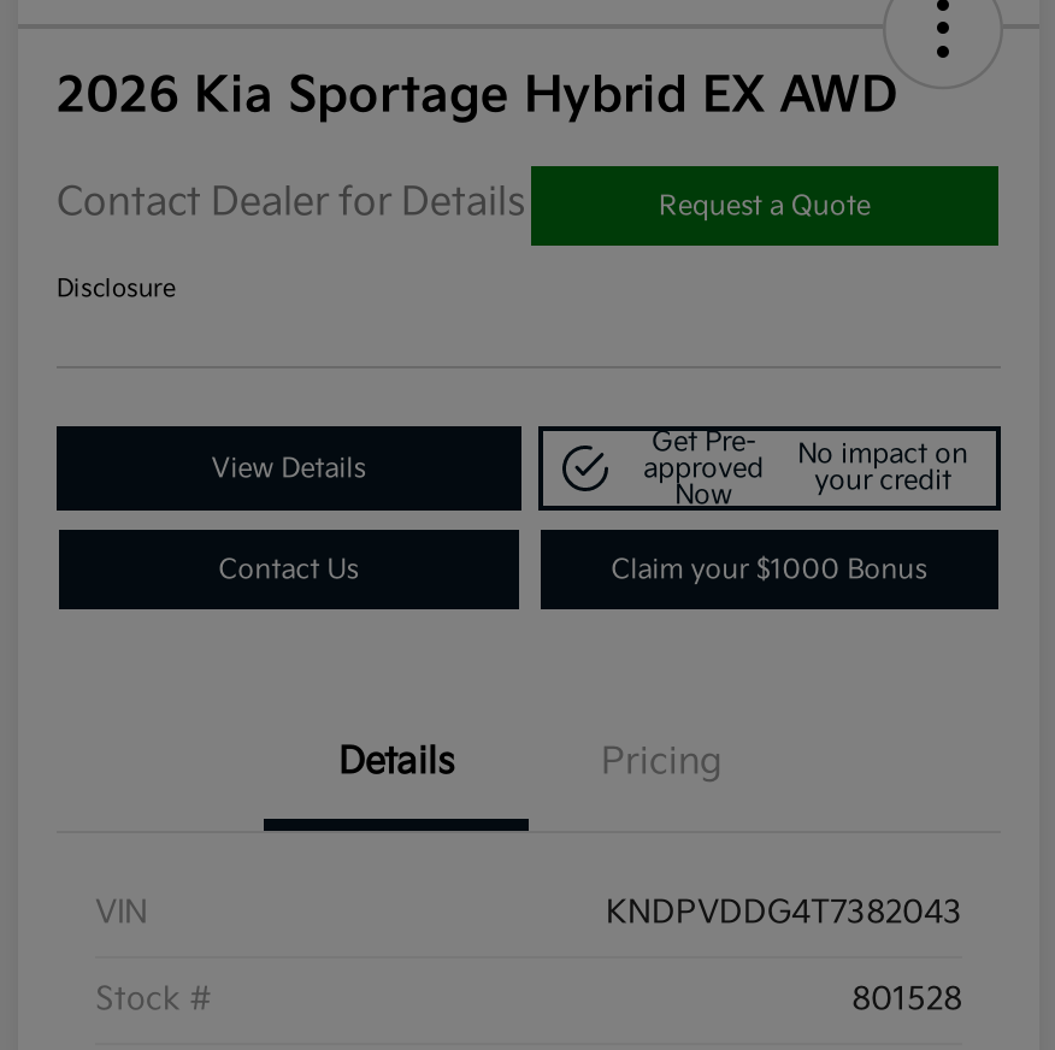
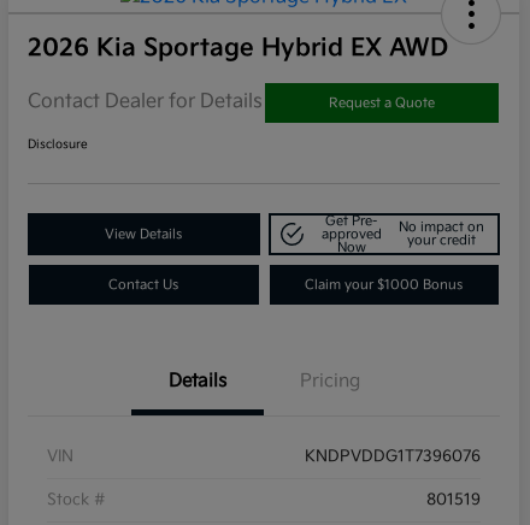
- KNDPVDDG4T7382043
+ KNDPVDDG1T7396076

- 801528
+ 801519
